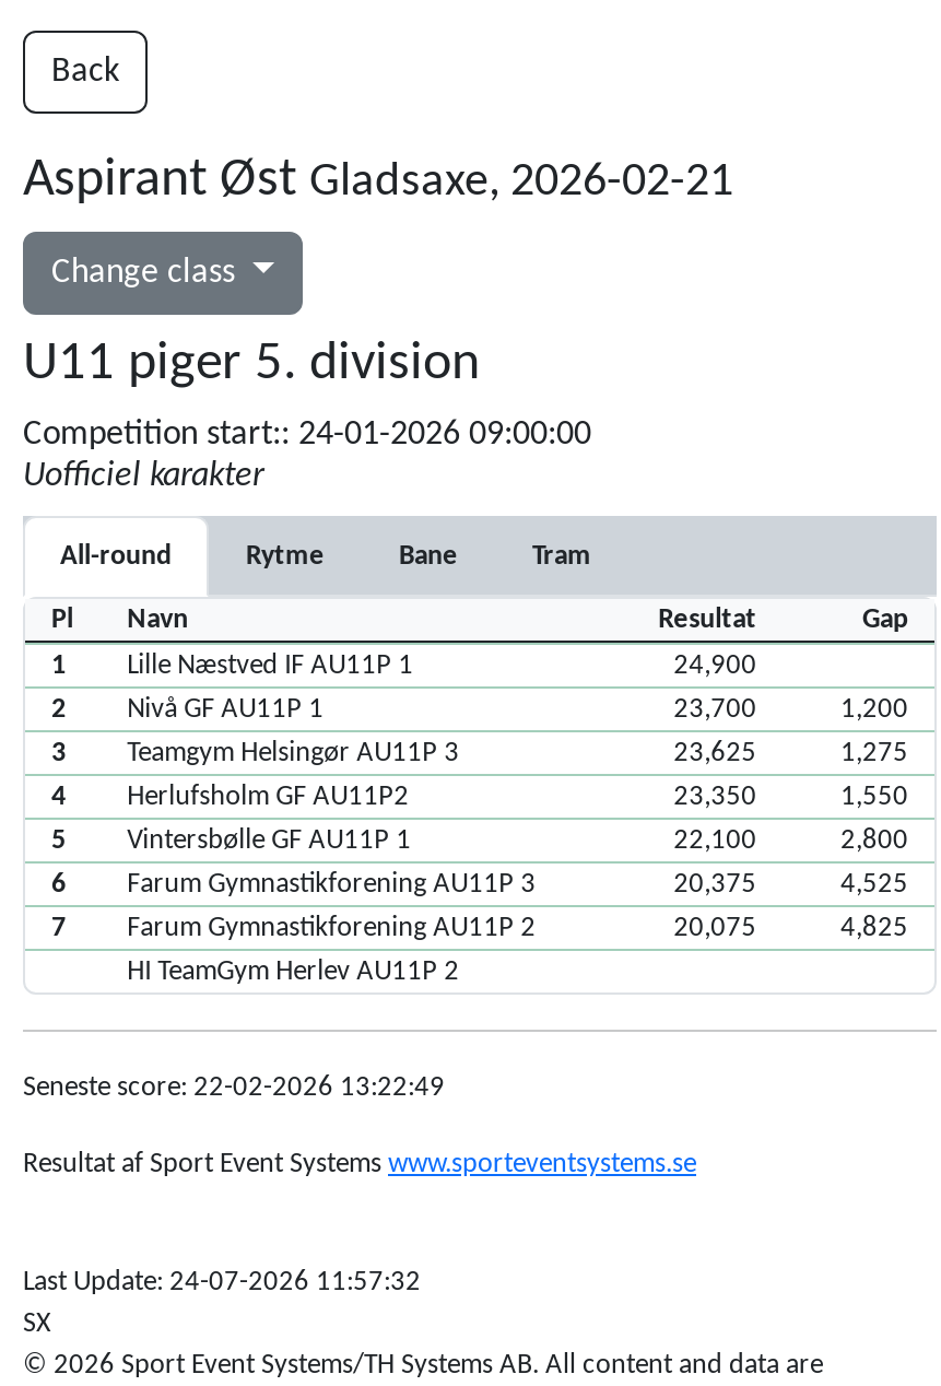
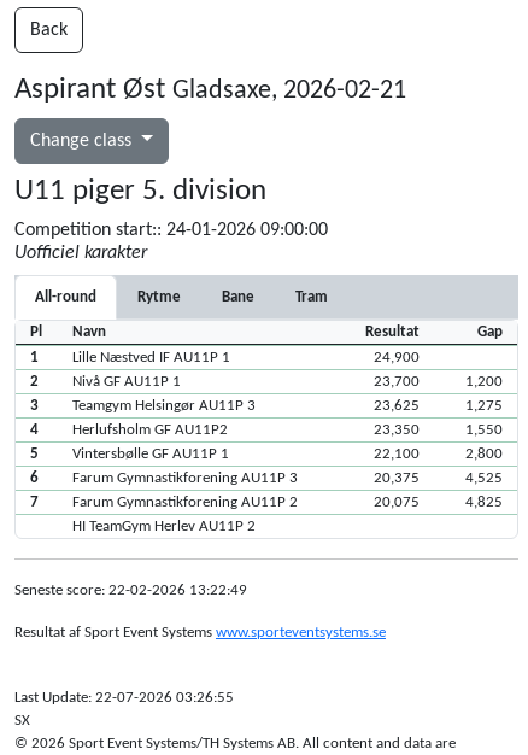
- Last Update: 24-07-2026 11:57:32
+ Last Update: 22-07-2026 03:26:55
